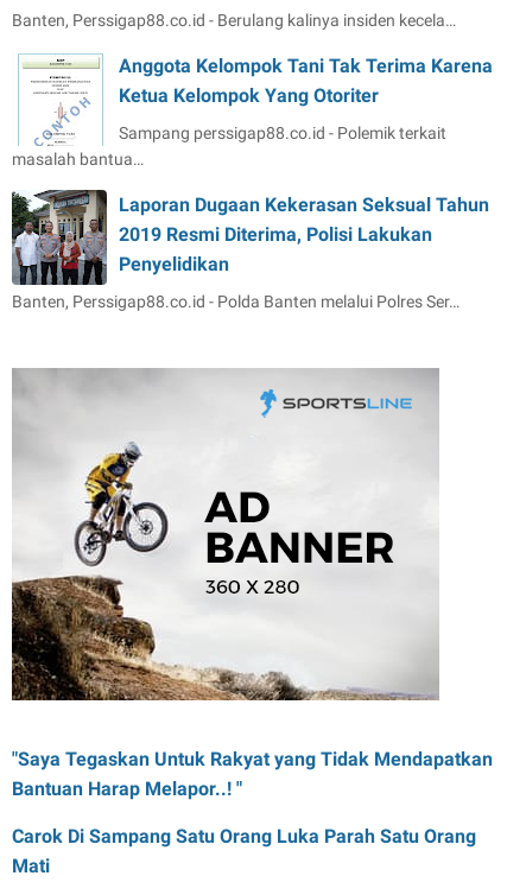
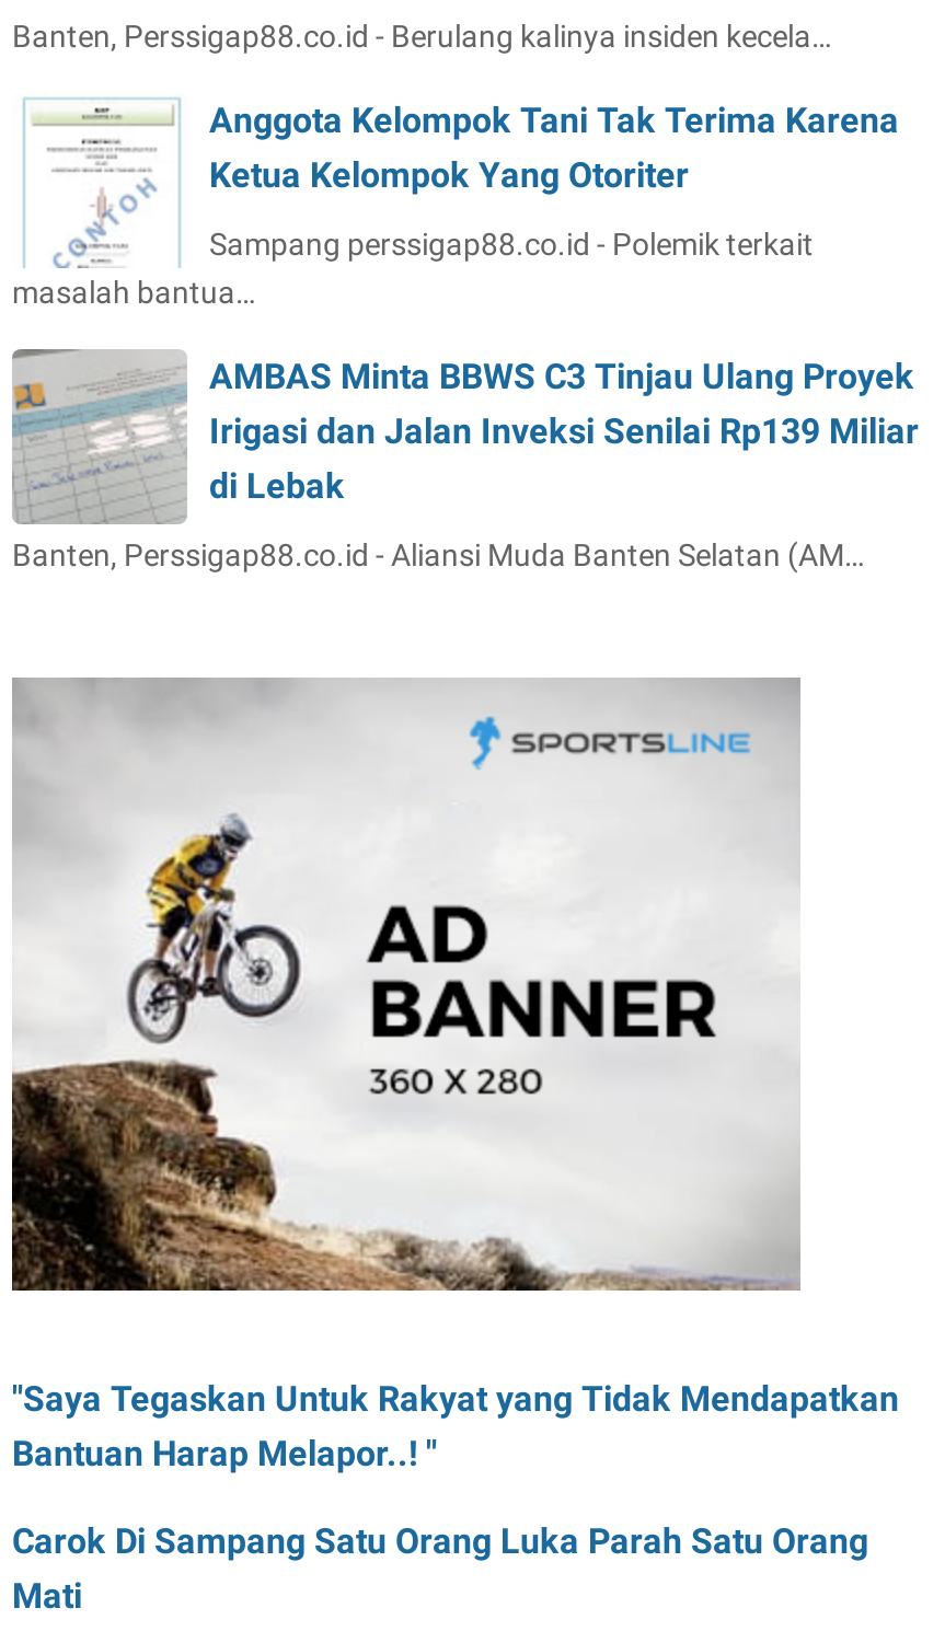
- [image]
- Banten, Perssigap88.co.id - Polda Banten melalui Polres Ser…
+ [image]
+ Banten, Perssigap88.co.id - Aliansi Muda Banten Selatan (AM…

- Laporan Dugaan Kekerasan Seksual Tahun
- 2019 Resmi Diterima, Polisi Lakukan
- Penyelidikan
+ AMBAS Minta BBWS C3 Tinjau Ulang Proyek
+ Irigasi dan Jalan Inveksi Senilai Rp139 Miliar
+ di Lebak
